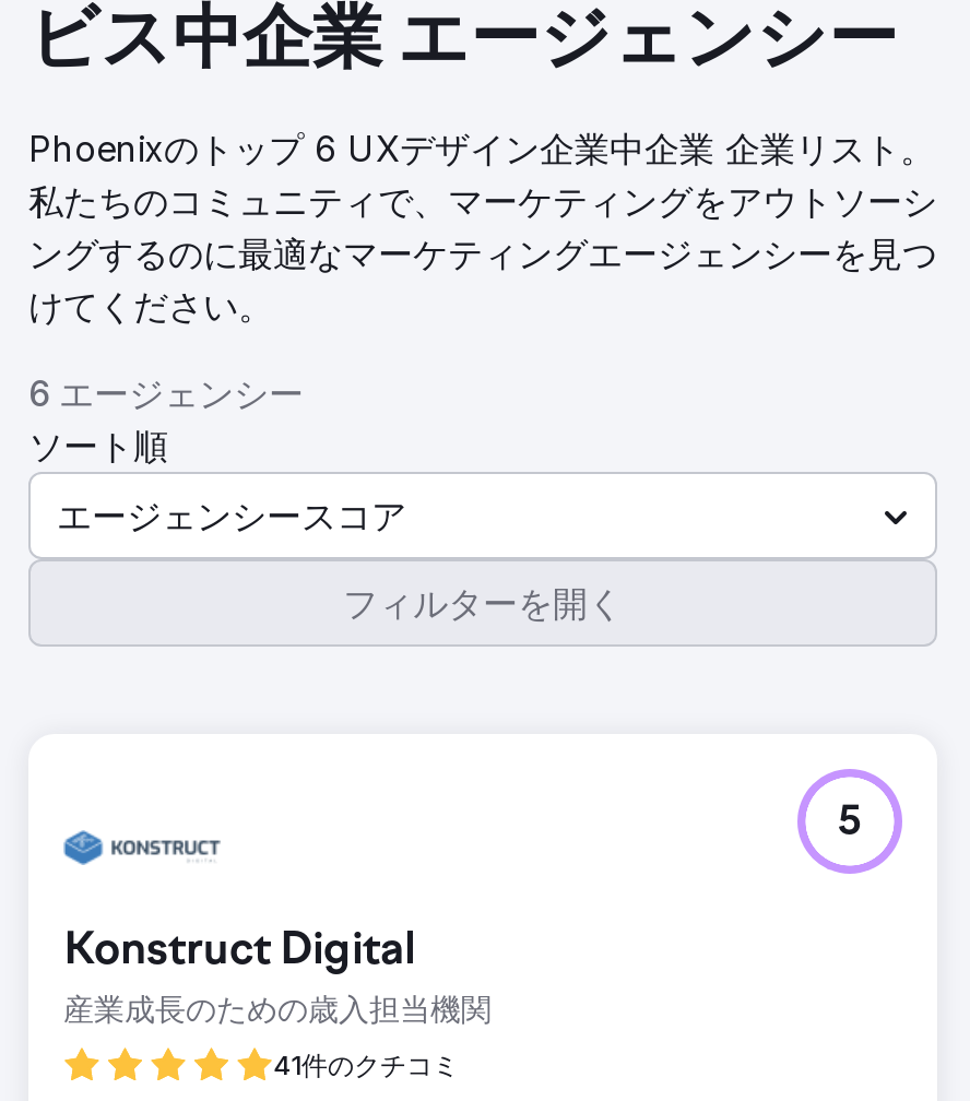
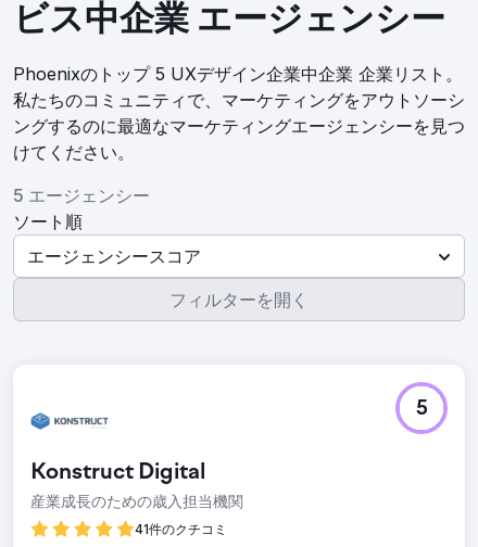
- Phoenixのトップ 6 UXデザイン企業中企業 企業リスト。
+ Phoenixのトップ 5 UXデザイン企業中企業 企業リスト。

- 6 エージェンシー
+ 5 エージェンシー
